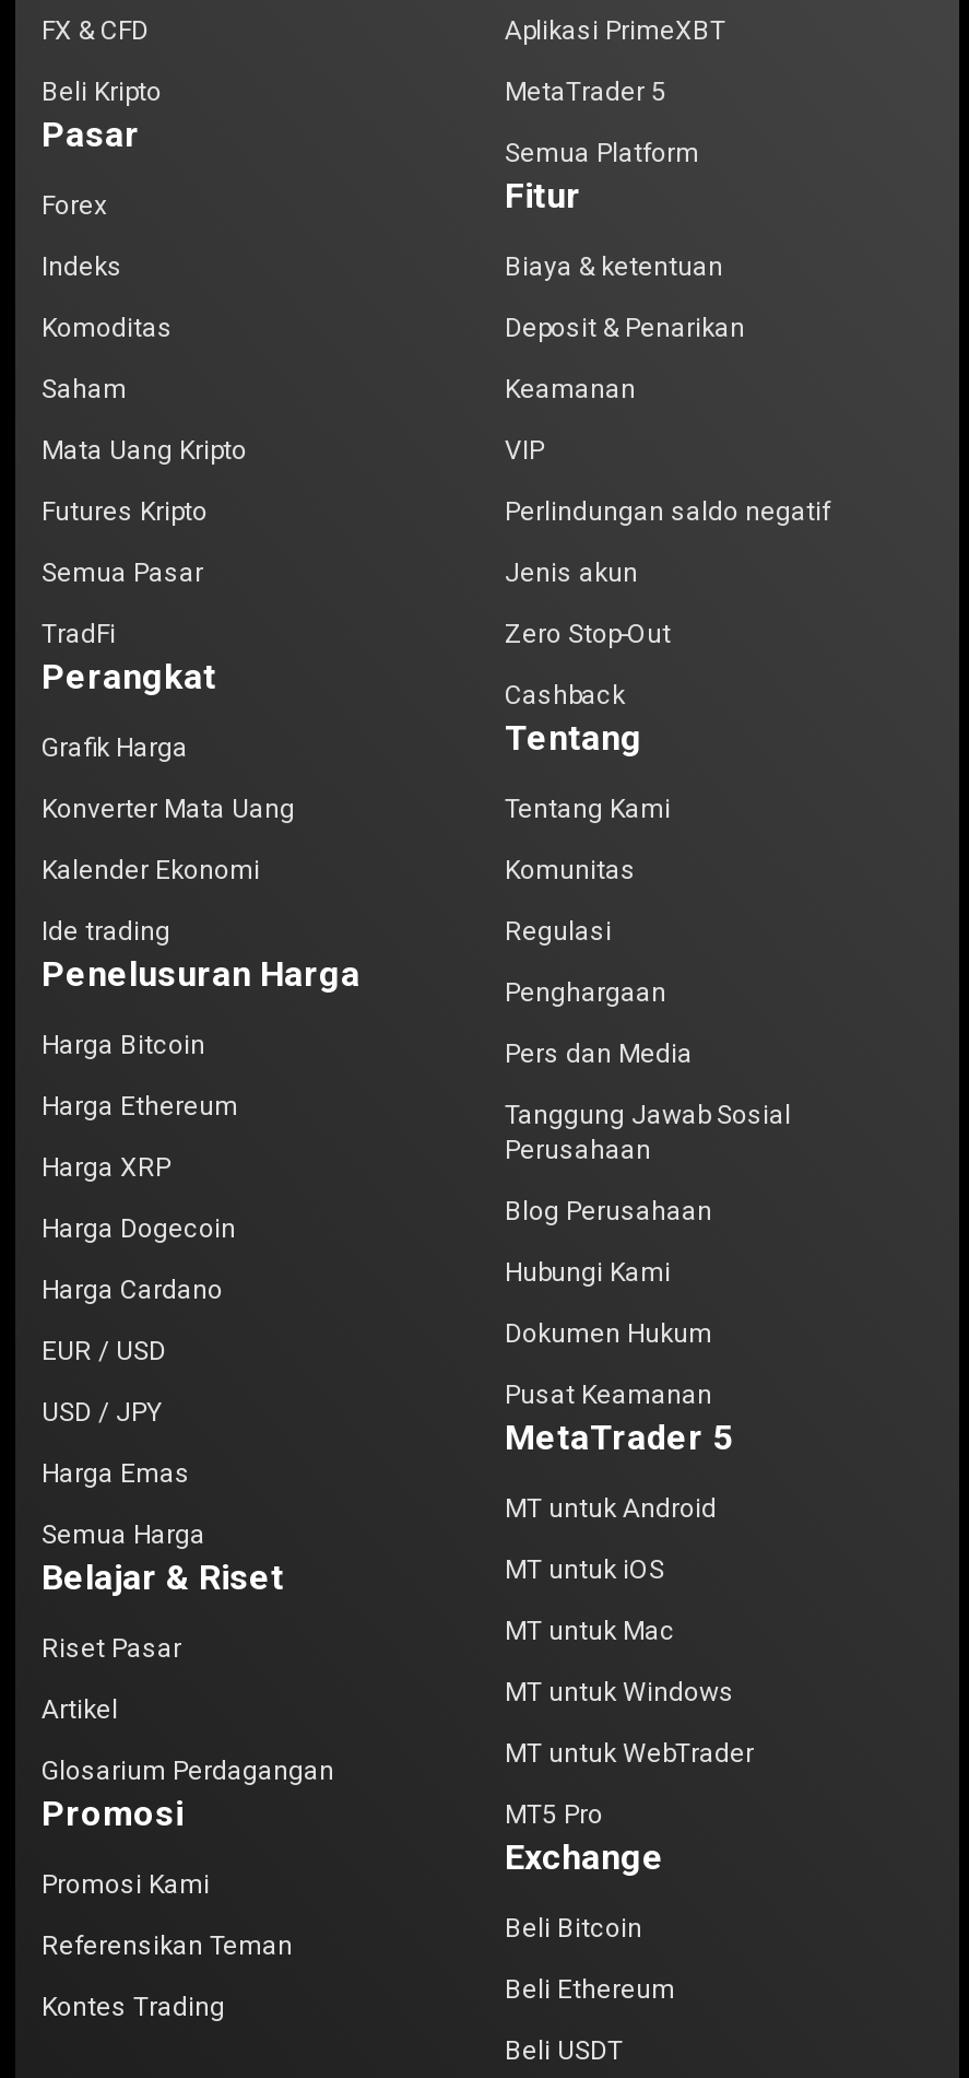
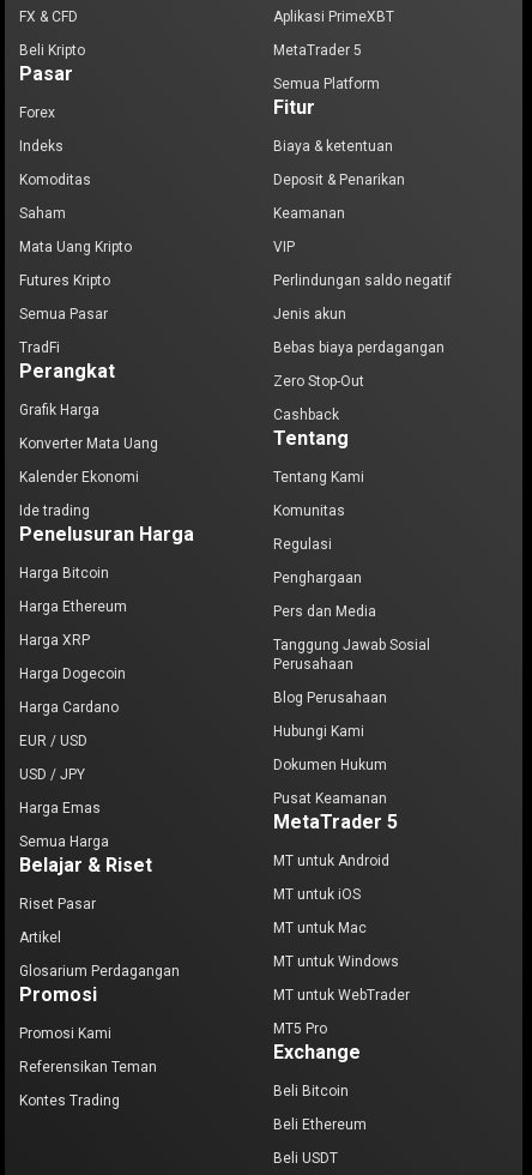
+ Bebas biaya perdagangan
